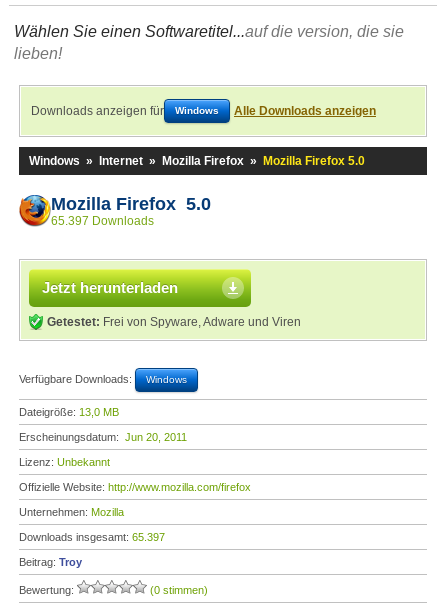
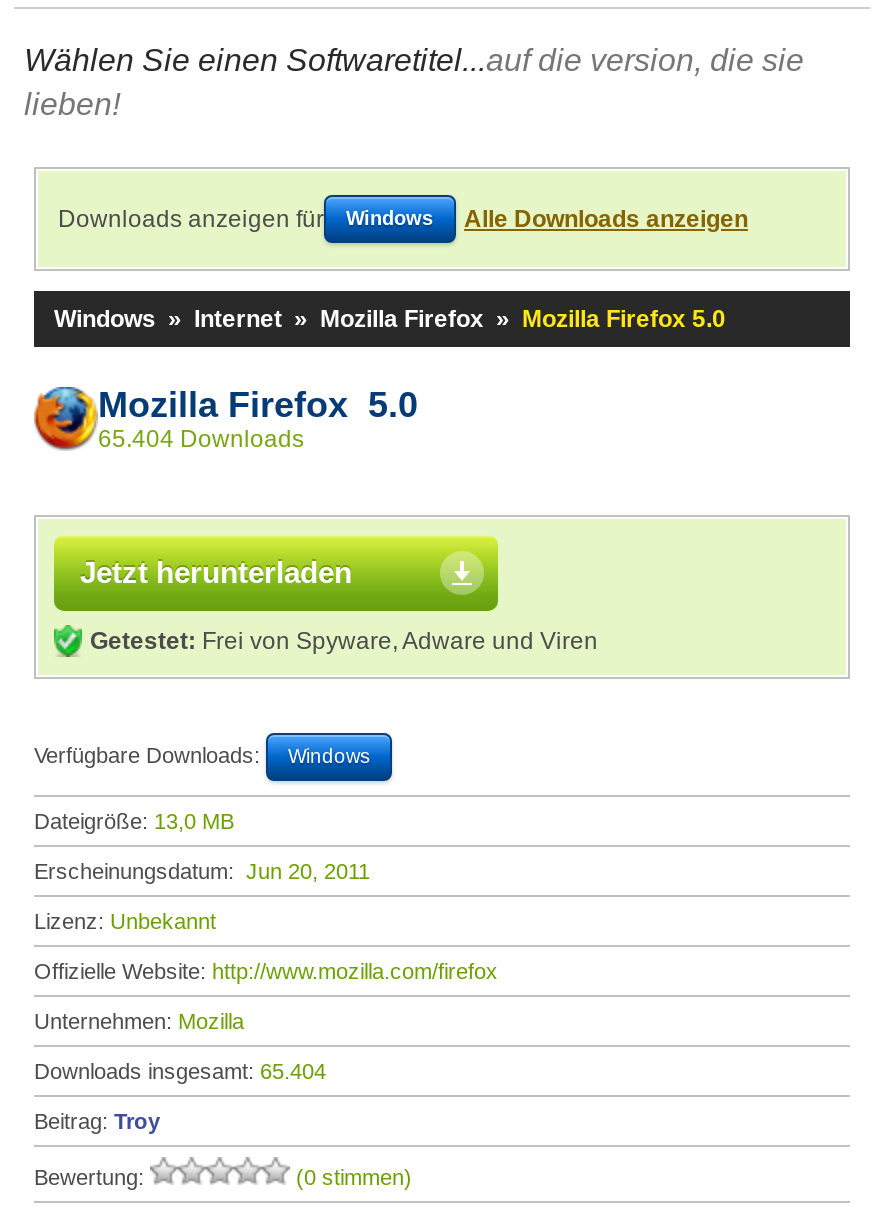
- 65.397 Downloads
+ 65.404 Downloads

- Downloads insgesamt: 65.397
+ Downloads insgesamt: 65.404
